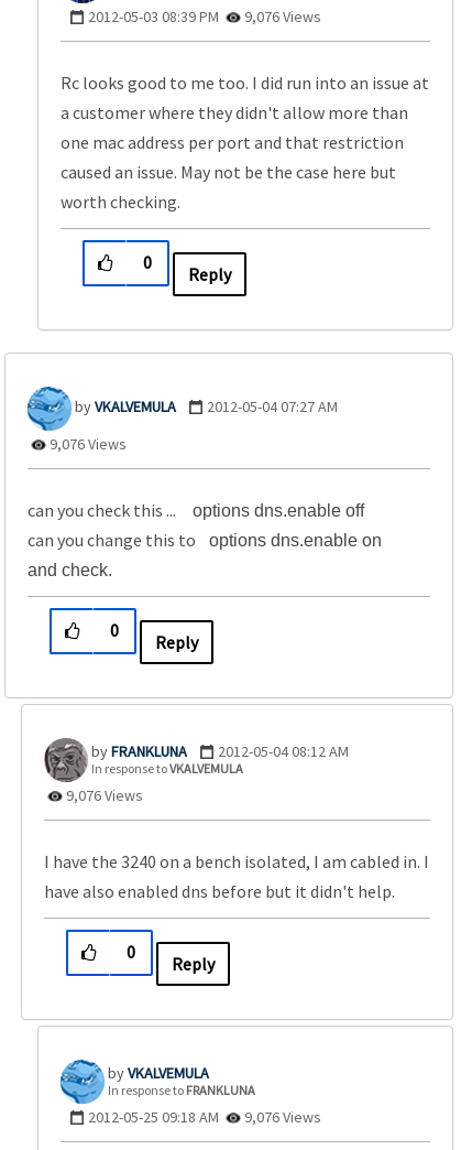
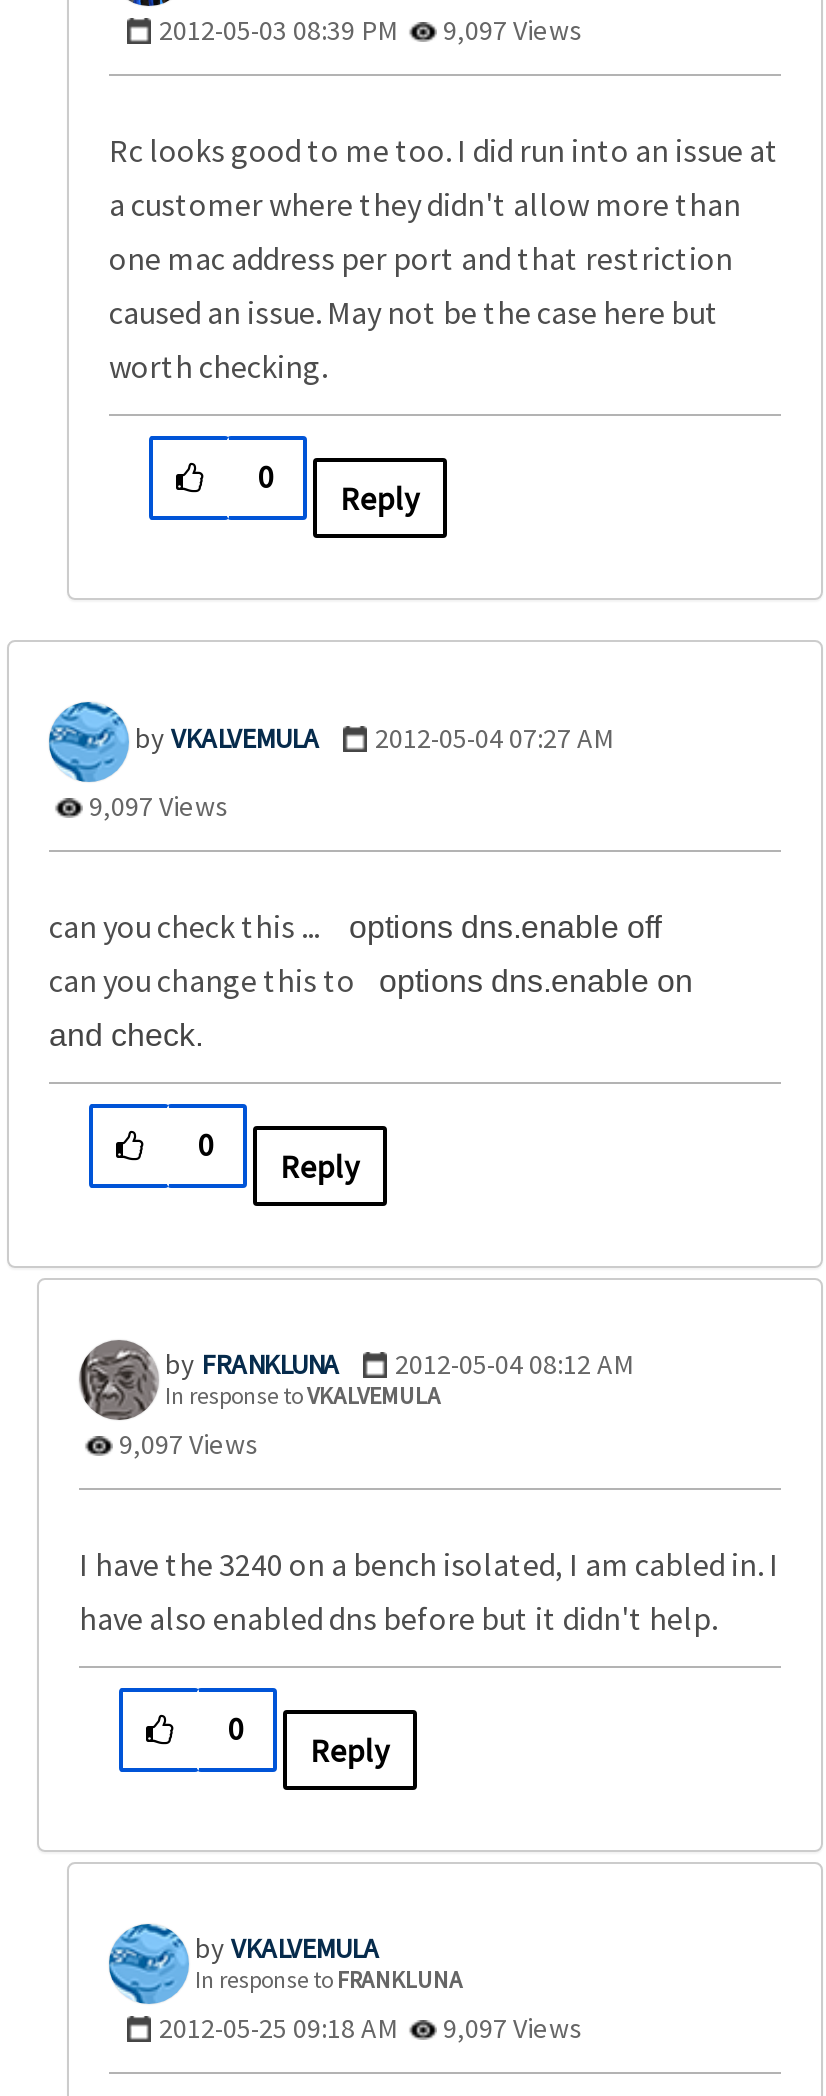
- 2012-05-03 08:39 PM 9,076 Views
+ 2012-05-03 08:39 PM 9,097 Views

- 9,076 Views
+ 9,097 Views

- 9,076 Views
+ 9,097 Views

- 2012-05-25 09:18 AM 9,076 Views
+ 2012-05-25 09:18 AM 9,097 Views
